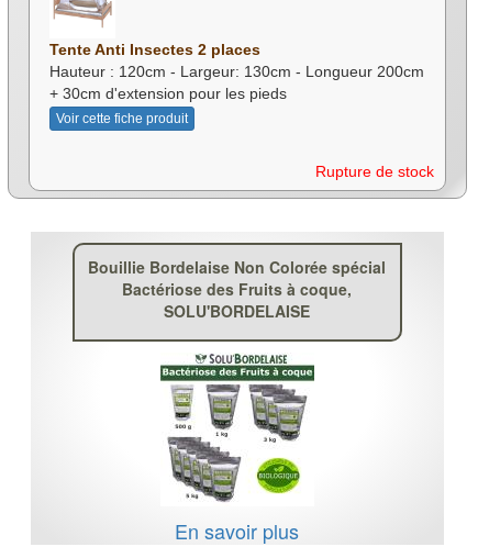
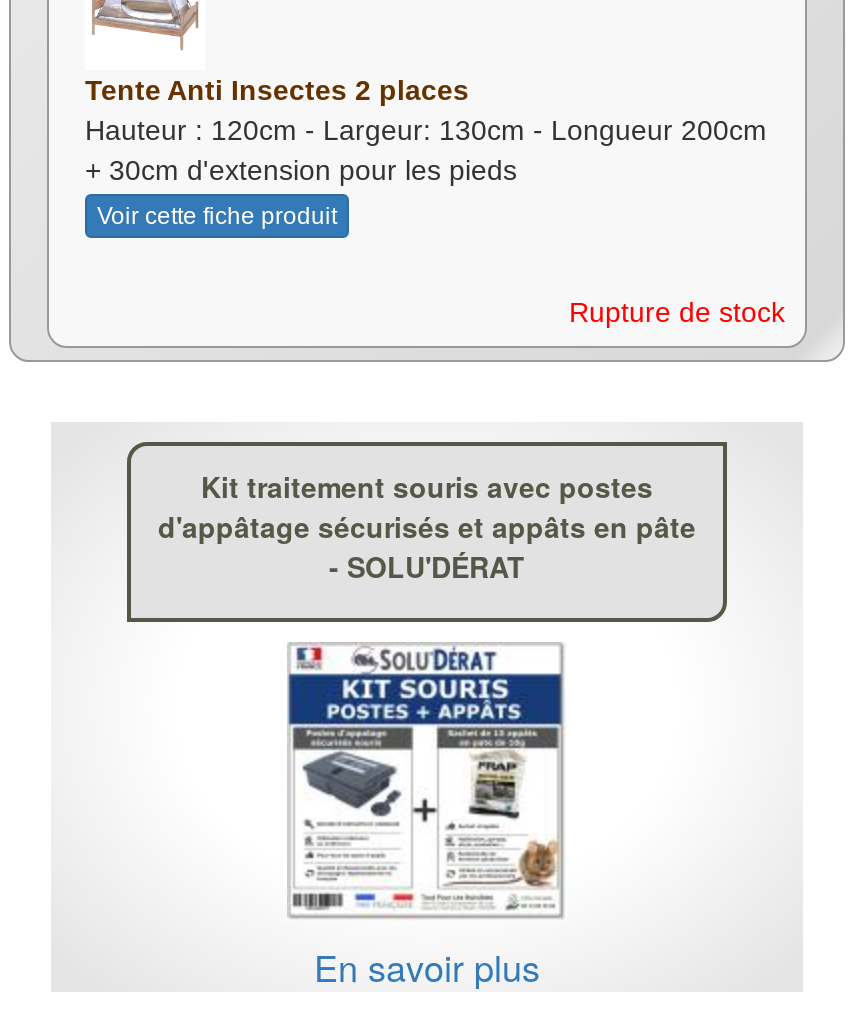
- Bouillie Bordelaise Non Colorée spécial
- Bactériose des Fruits à coque,
- SOLU'BORDELAISE
+ Kit traitement souris avec postes
+ d'appâtage sécurisés et appâts en pâte
+ - SOLU'DÉRAT

- [image]
+ [image]
